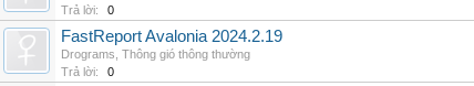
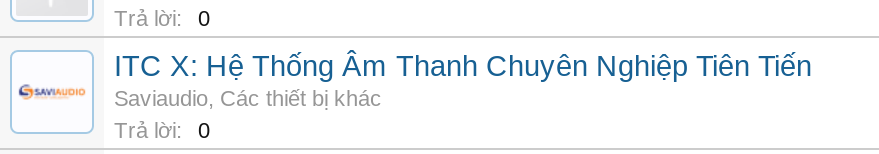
+ [image]

- FastReport Avalonia 2024.2.19
- Drograms, Thông gió thông thường
+ ITC X: Hệ Thống Âm Thanh Chuyên Nghiệp Tiên Tiến
+ Saviaudio, Các thiết bị khác
